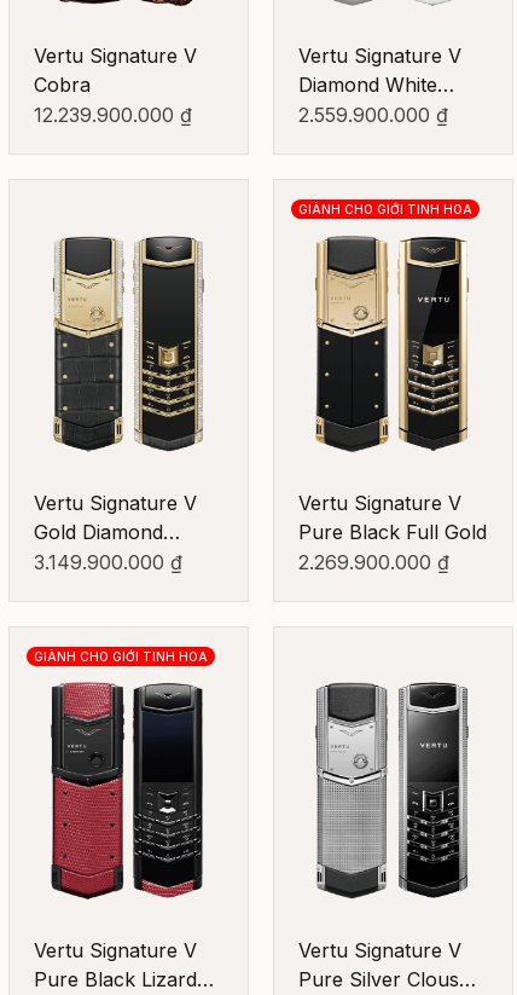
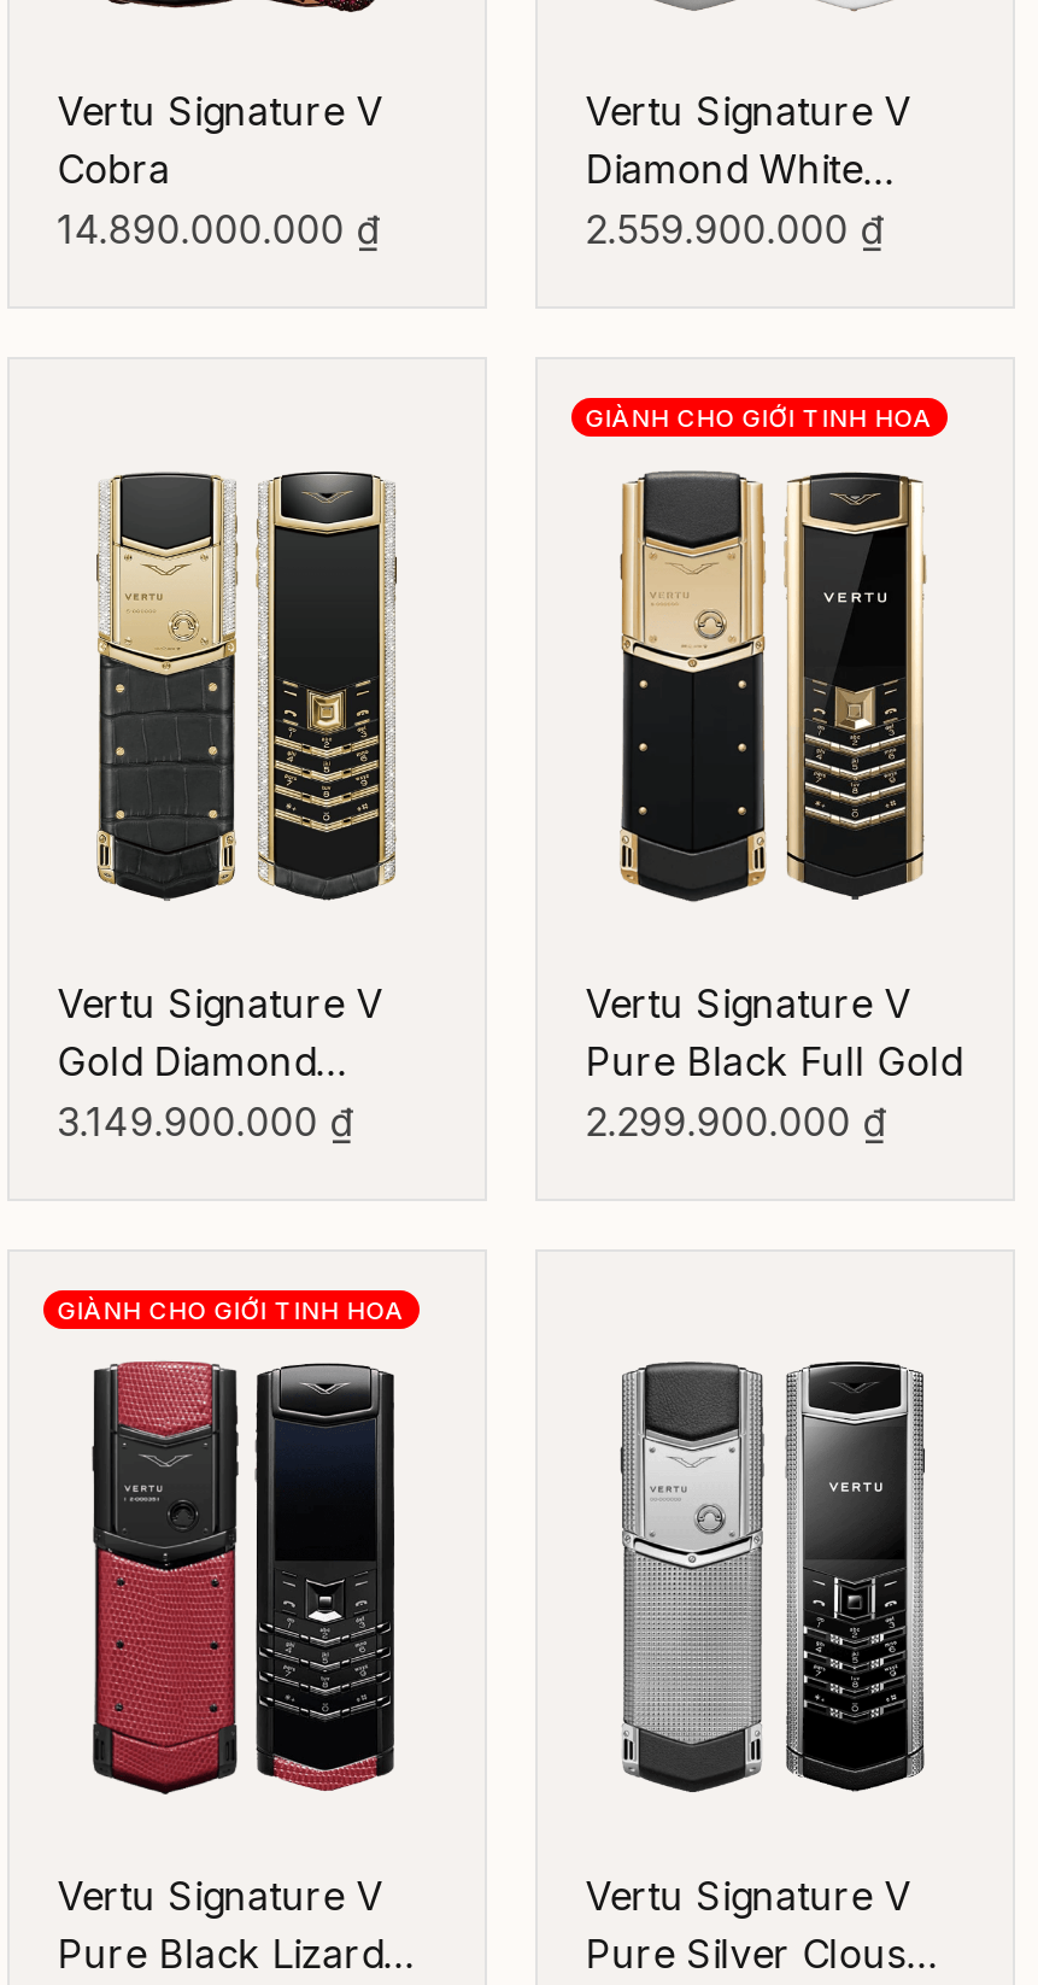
- 12.239.900.000 ₫
+ 14.890.000.000 ₫

- 2.269.900.000 ₫
+ 2.299.900.000 ₫
